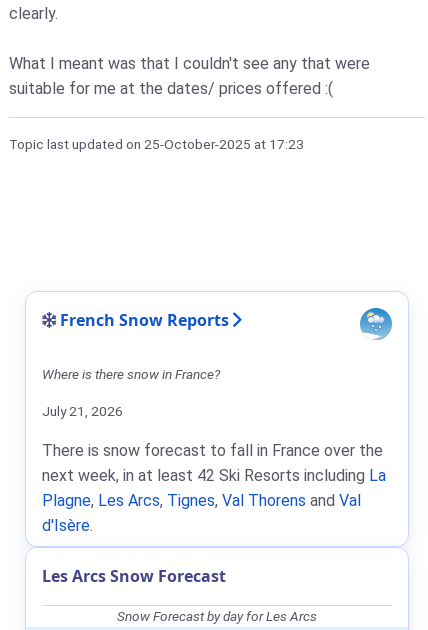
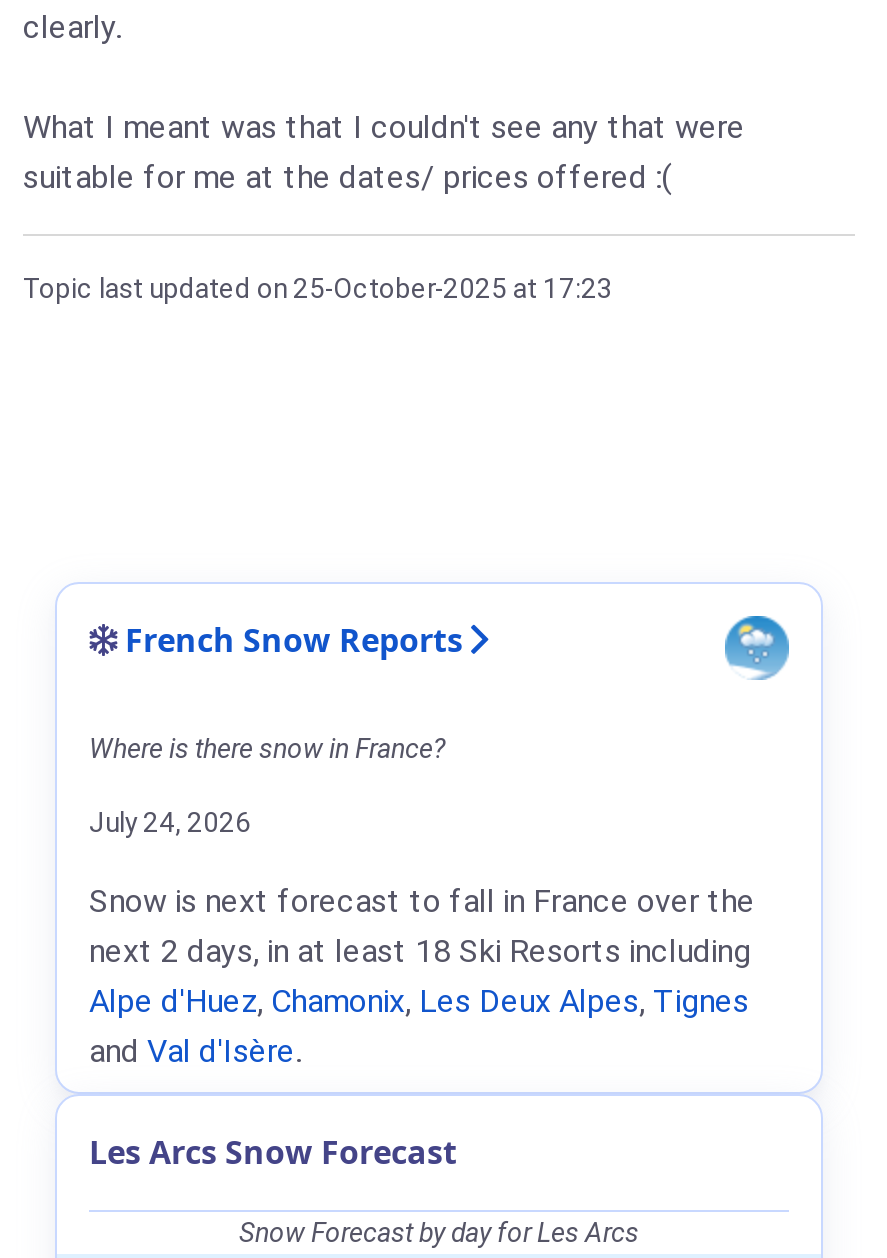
- July 21, 2026
+ July 24, 2026

- There is snow forecast to fall in France over the
- next week, in at least 42 Ski Resorts including La
- Plagne, Les Arcs, Tignes, Val Thorens and Val
- d'Isère.
+ Snow is next forecast to fall in France over the
+ next 2 days, in at least 18 Ski Resorts including
+ Alpe d'Huez, Chamonix, Les Deux Alpes, Tignes
+ and Val d'Isère.
